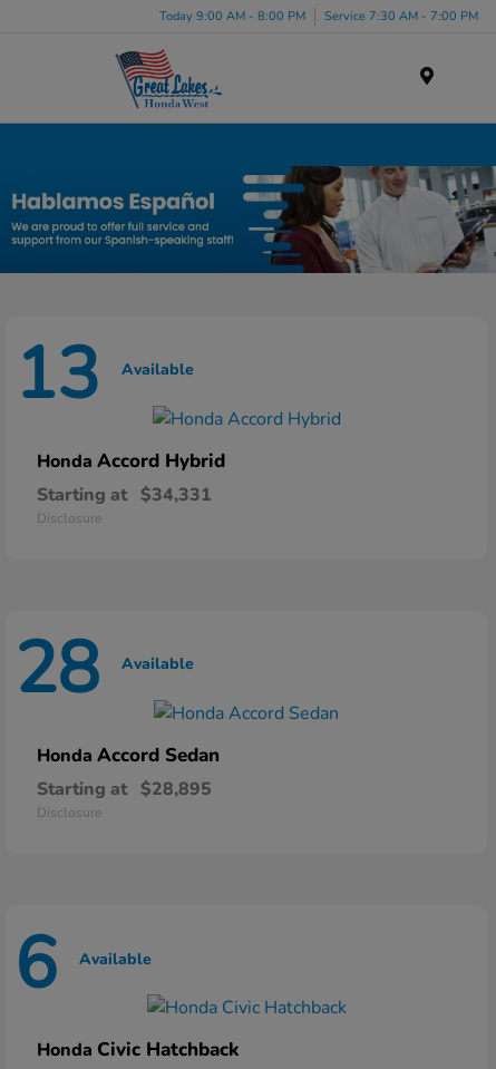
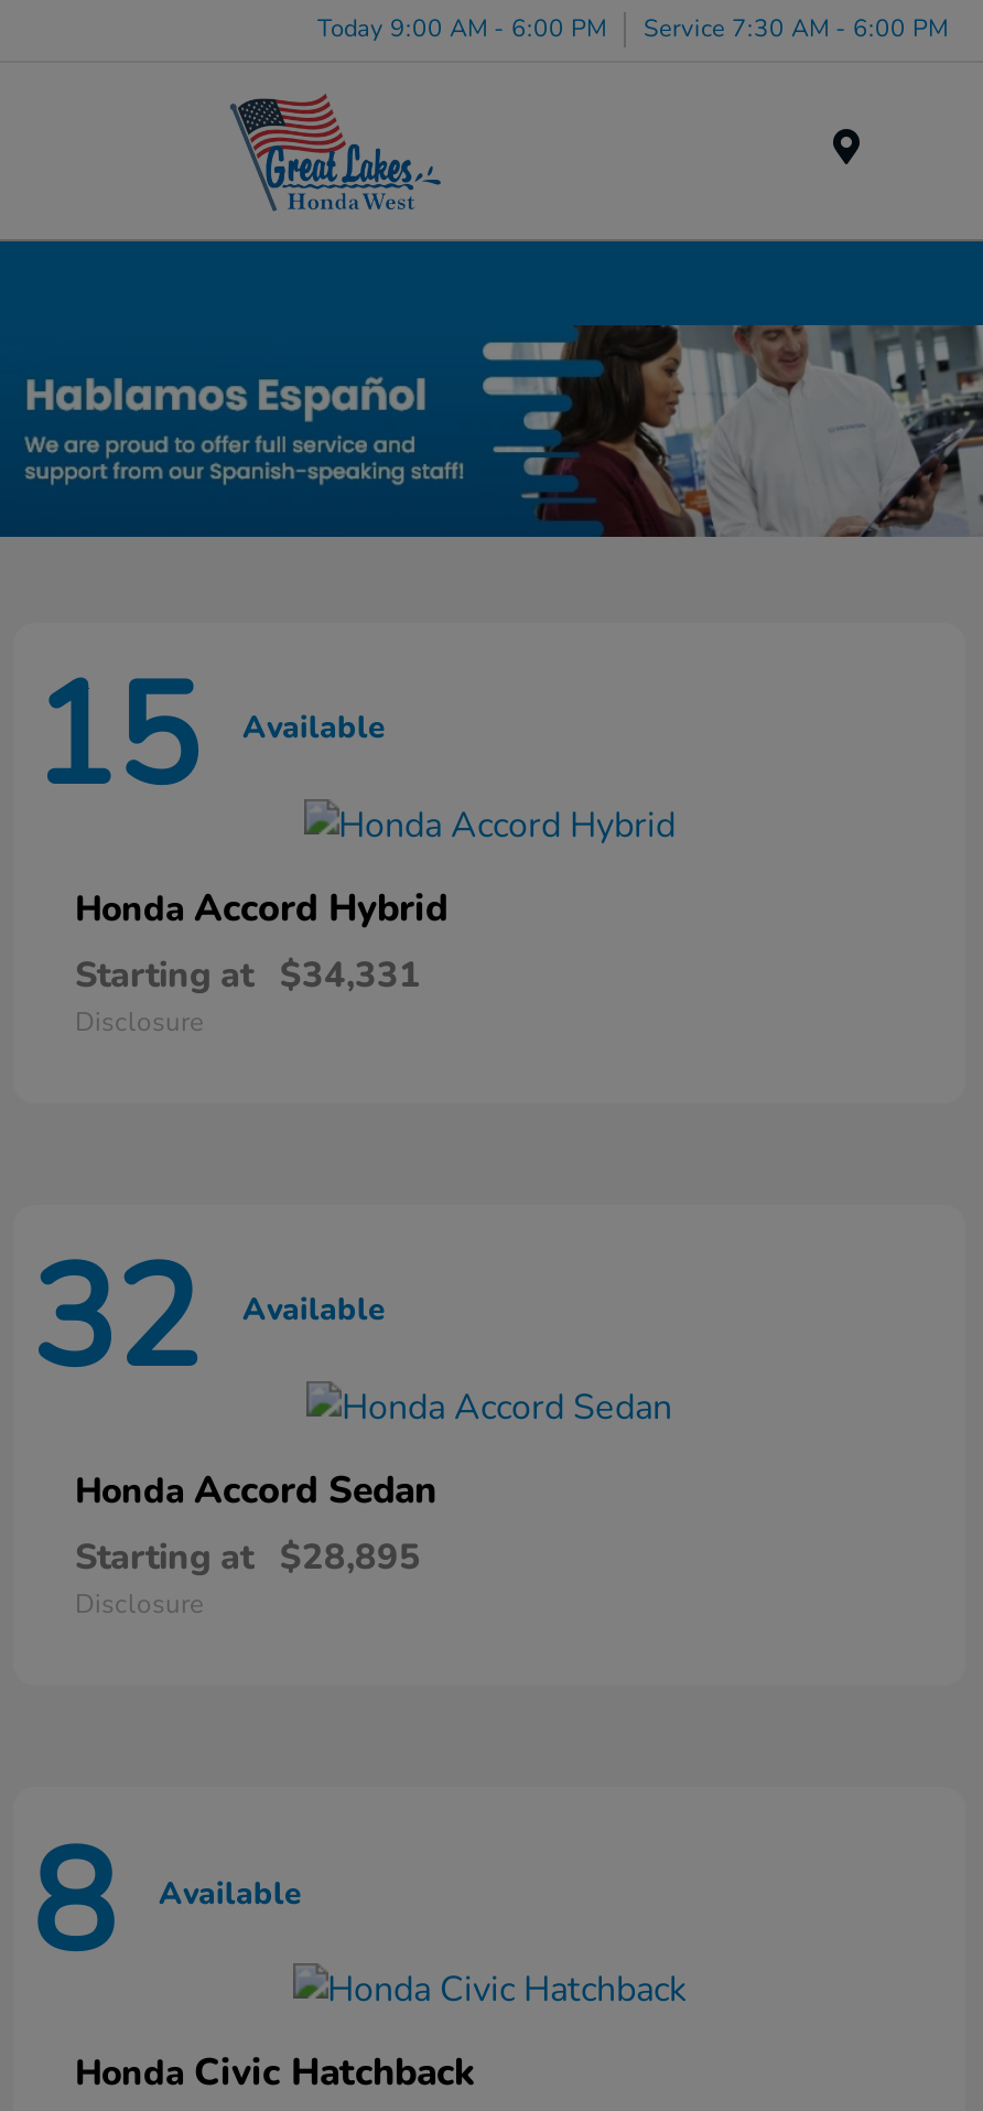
- Today 9:00 AM - 8:00 PM
+ Today 9:00 AM - 6:00 PM

- Service 7:30 AM - 7:00 PM
+ Service 7:30 AM - 6:00 PM

- 13 Available
+ 15 Available

- 28 Available
+ 32 Available

- 6 Available
+ 8 Available
